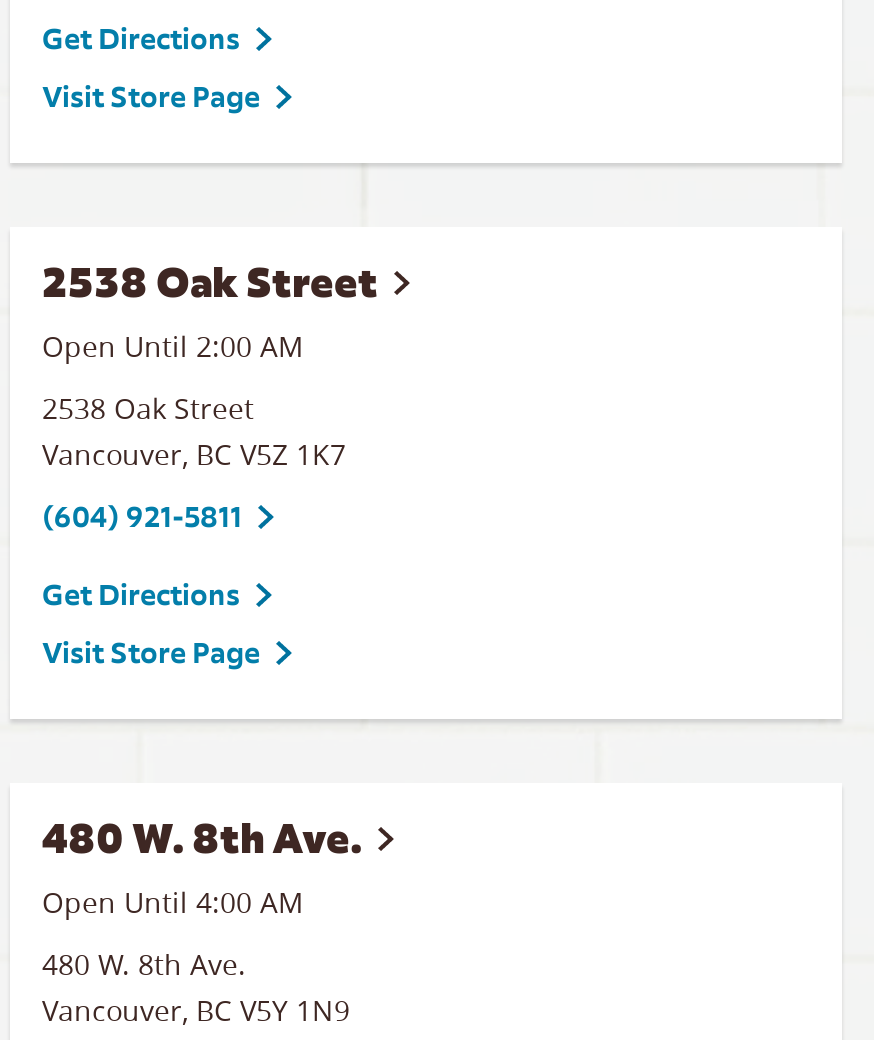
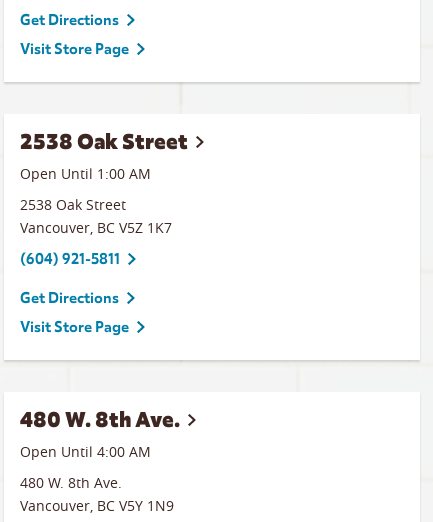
- Open Until 2:00 AM
+ Open Until 1:00 AM
